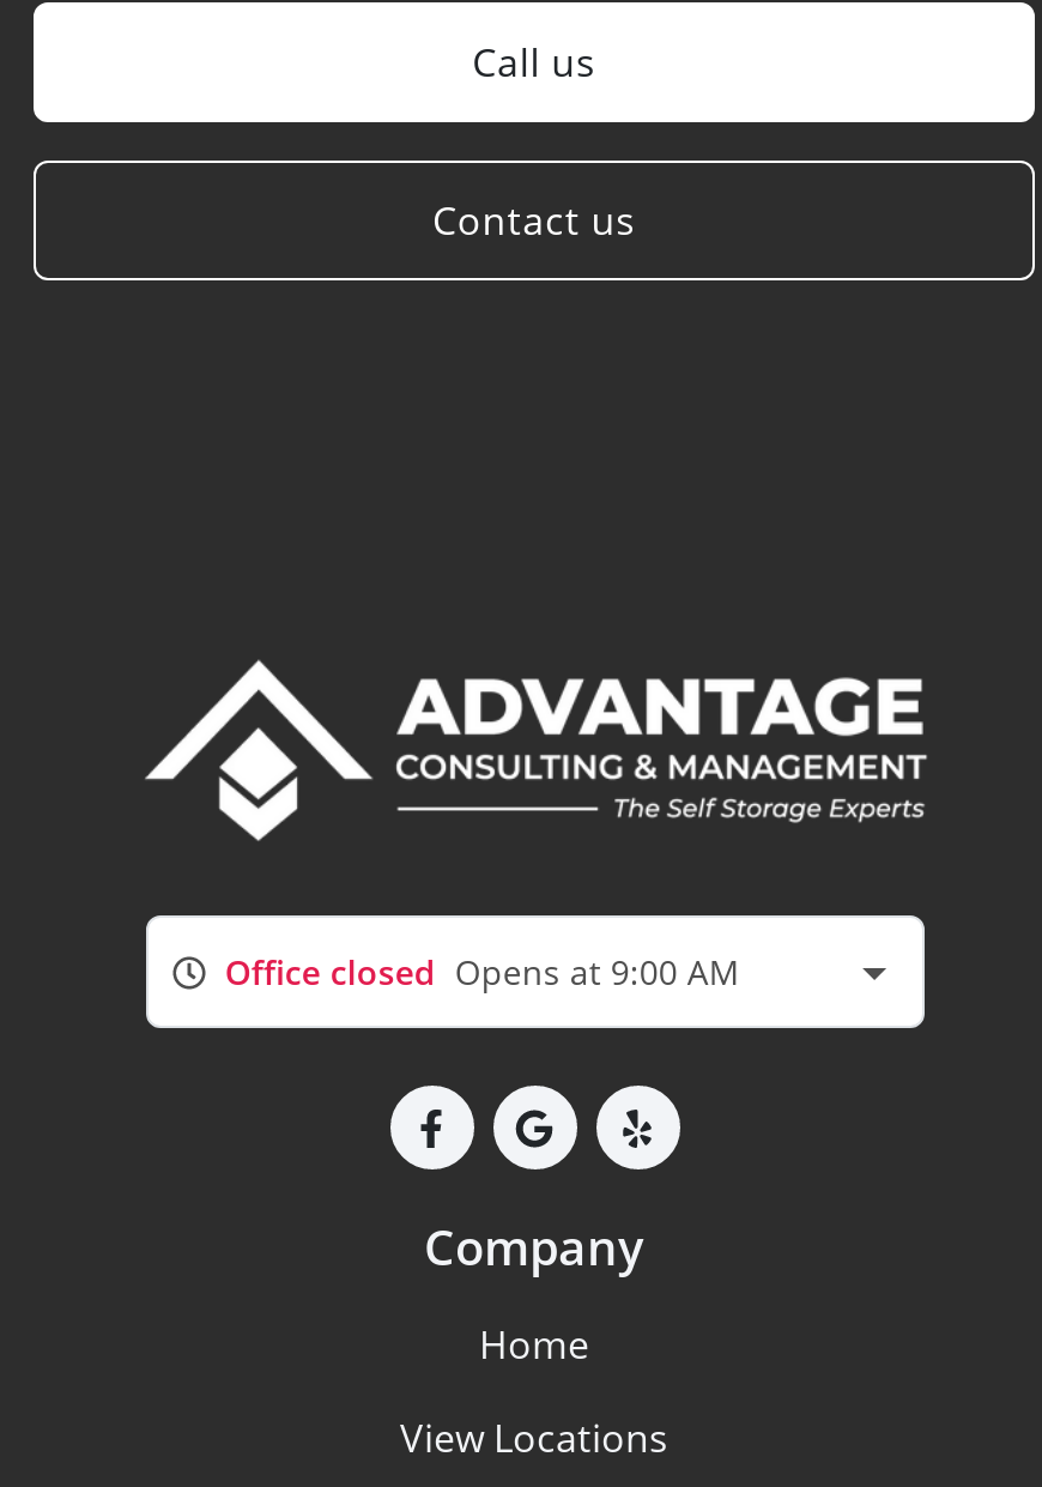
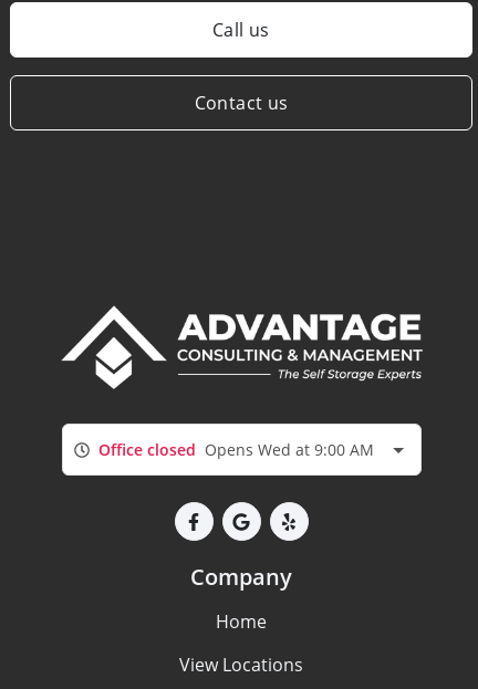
- Office closed Opens at 9:00 AM
+ Office closed Opens Wed at 9:00 AM
